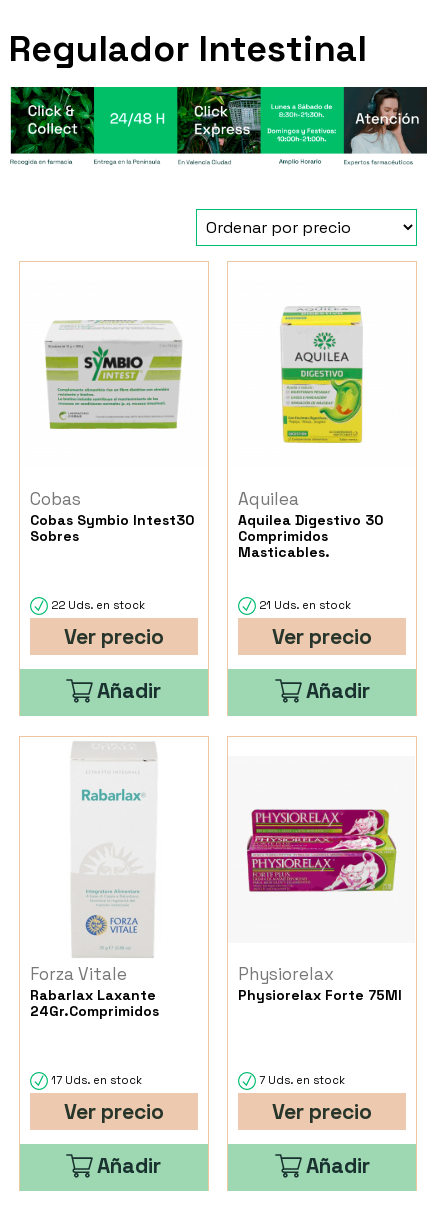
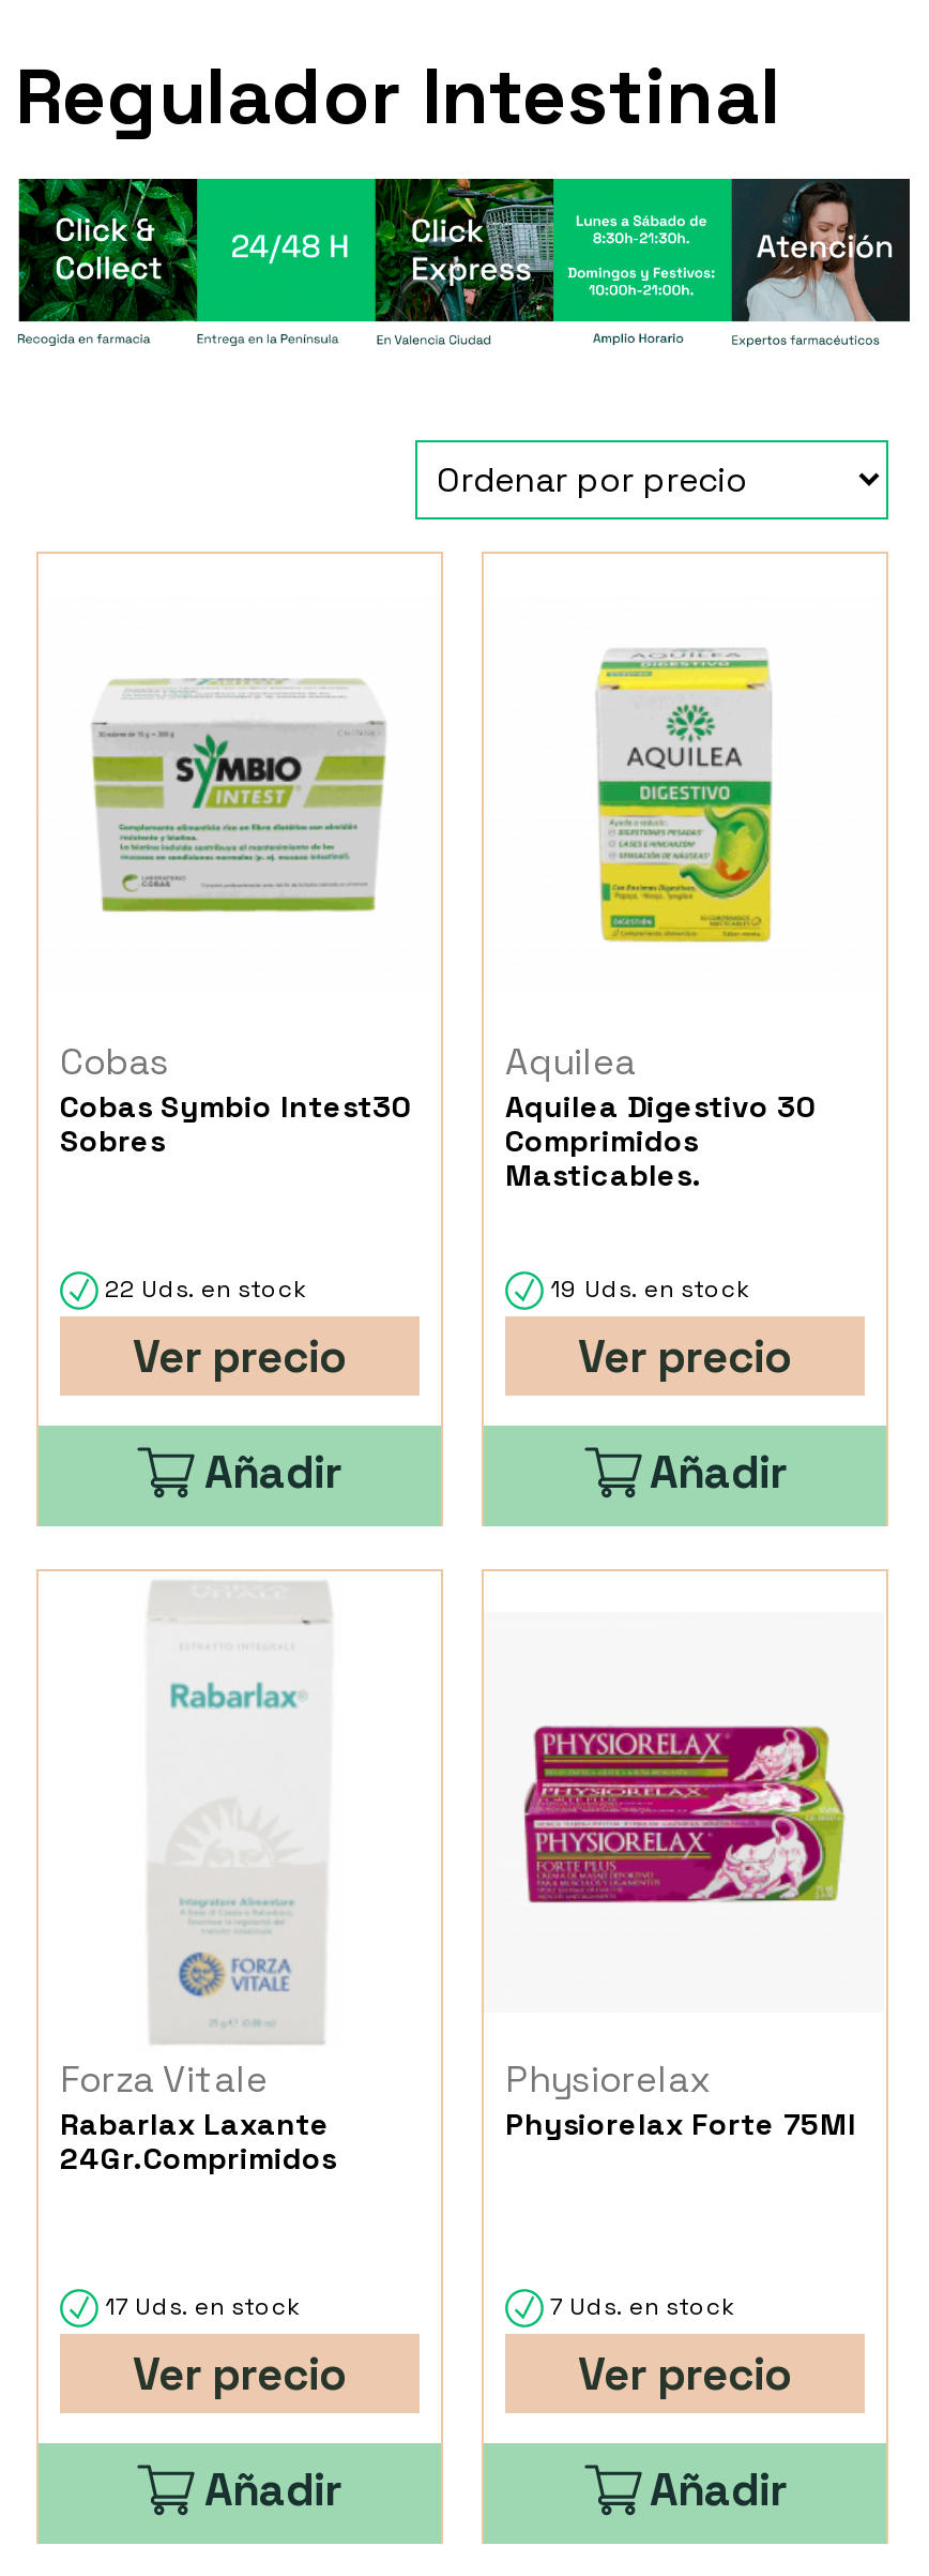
- 21 Uds. en stock
+ 19 Uds. en stock
